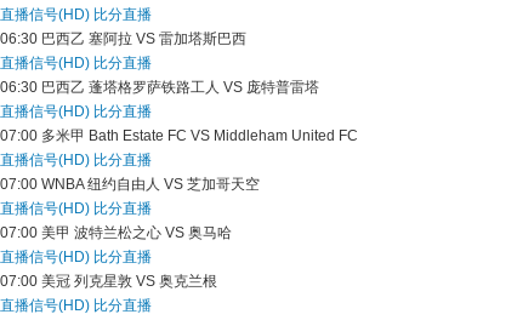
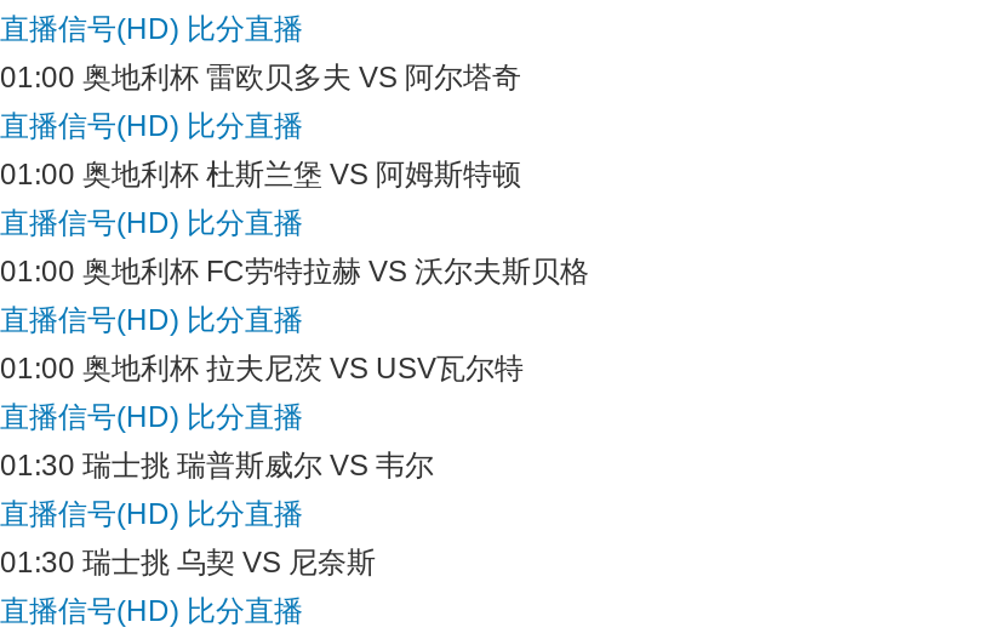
- 06:30 巴西乙塞阿拉 VS 雷加塔斯巴西
+ 01:00 奥地利杯雷欧贝多夫 VS 阿尔塔奇

- 06:30 巴西乙蓬塔格罗萨铁路工人 VS 庞特普雷塔
+ 01:00 奥地利杯杜斯兰堡 VS 阿姆斯特顿

- 07:00 多米甲Bath Estate FC VS Middleham United FC
+ 01:00 奥地利杯FC劳特拉赫 VS 沃尔夫斯贝格

- 07:00 WNBA纽约自由人 VS 芝加哥天空
+ 01:00 奥地利杯拉夫尼茨 VS USV瓦尔特

- 07:00 美甲波特兰松之心 VS 奥马哈
+ 01:30 瑞士挑瑞普斯威尔 VS 韦尔

- 07:00 美冠列克星敦 VS 奥克兰根
+ 01:30 瑞士挑乌契 VS 尼奈斯
